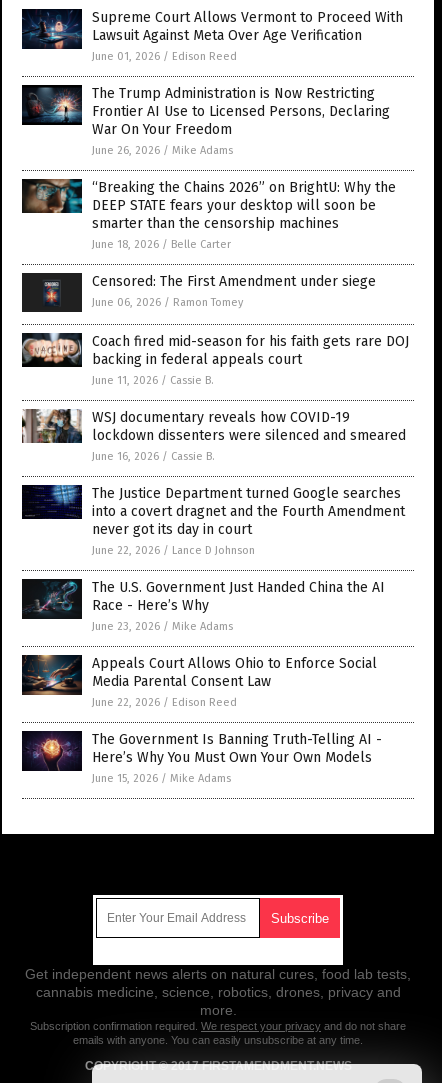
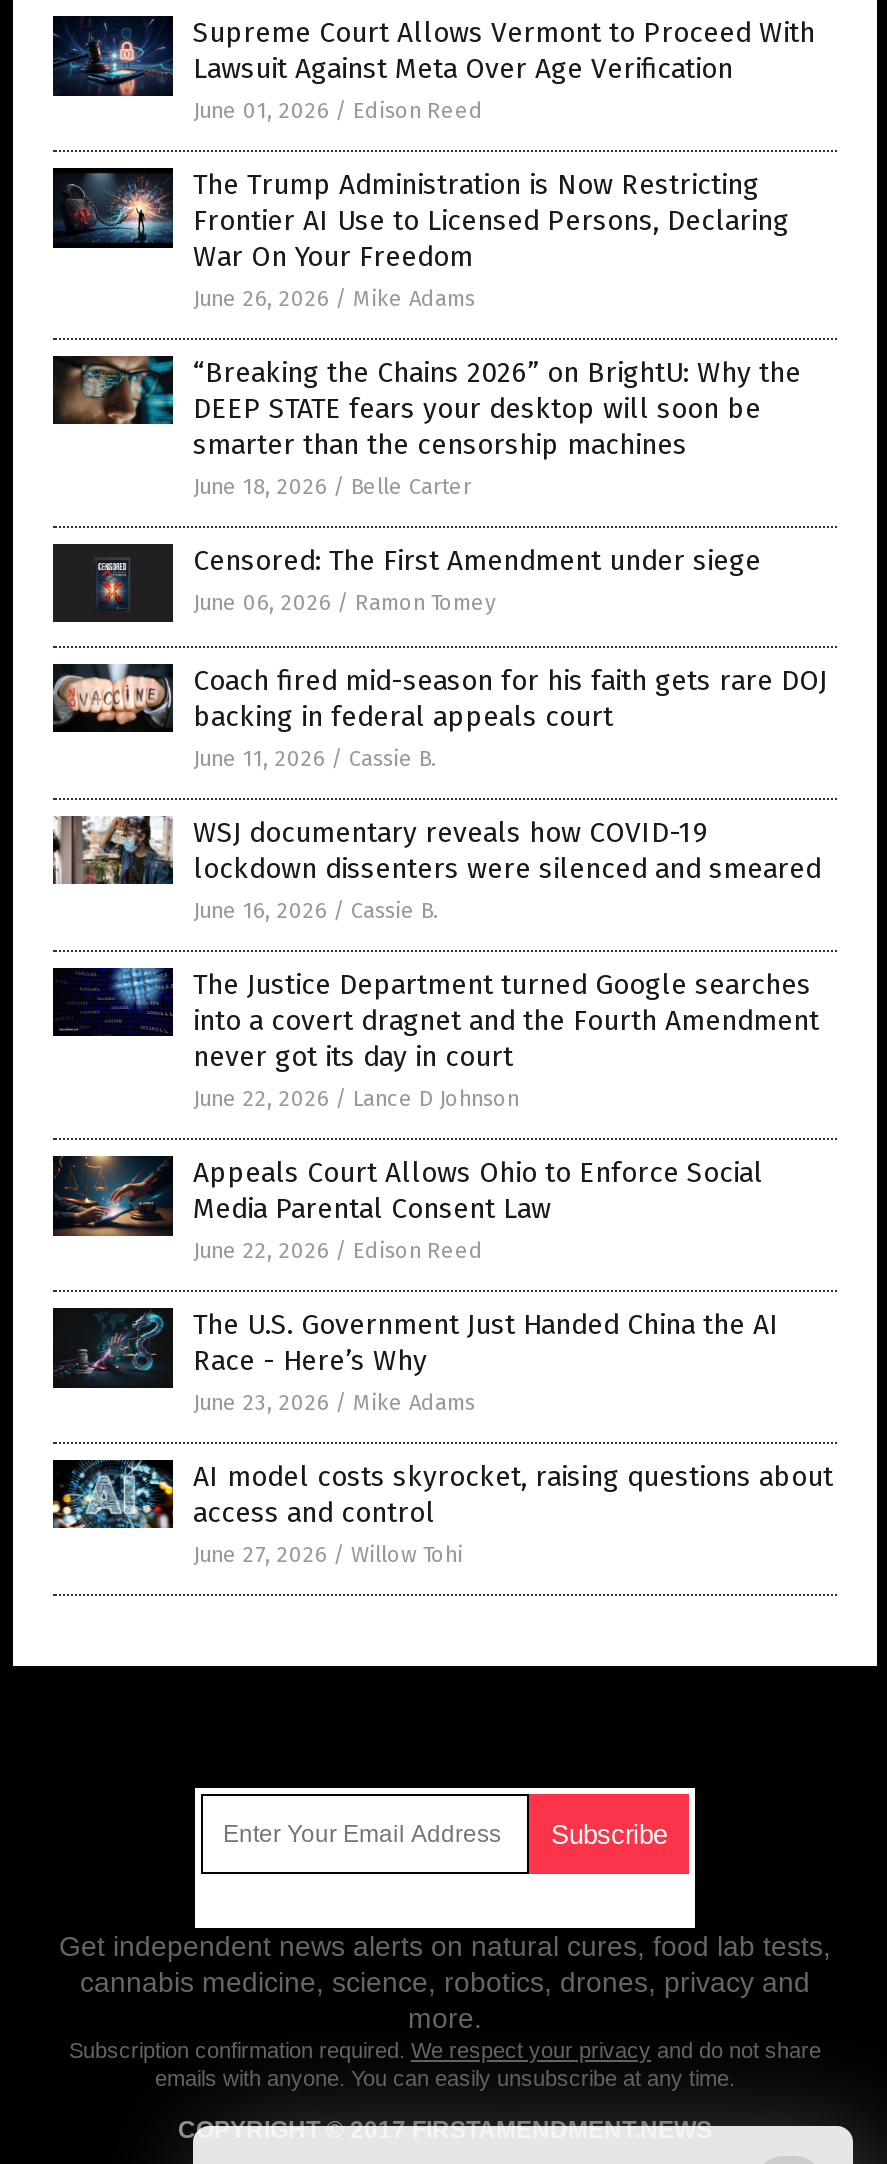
moved down: [image] | The U.S. Government Just Handed China the AI | Race - Here’s Why | June 23, 2026 / Mike Adams

moved up: [image] | Appeals Court Allows Ohio to Enforce Social | Media Parental Consent Law | June 22, 2026 / Edison Reed

- [image]
- The Government Is Banning Truth-Telling AI -
- Here’s Why You Must Own Your Own Models
- June 15, 2026 / Mike Adams
+ [image]
+ AI model costs skyrocket, raising questions about
+ access and control
+ June 27, 2026 / Willow Tohi
